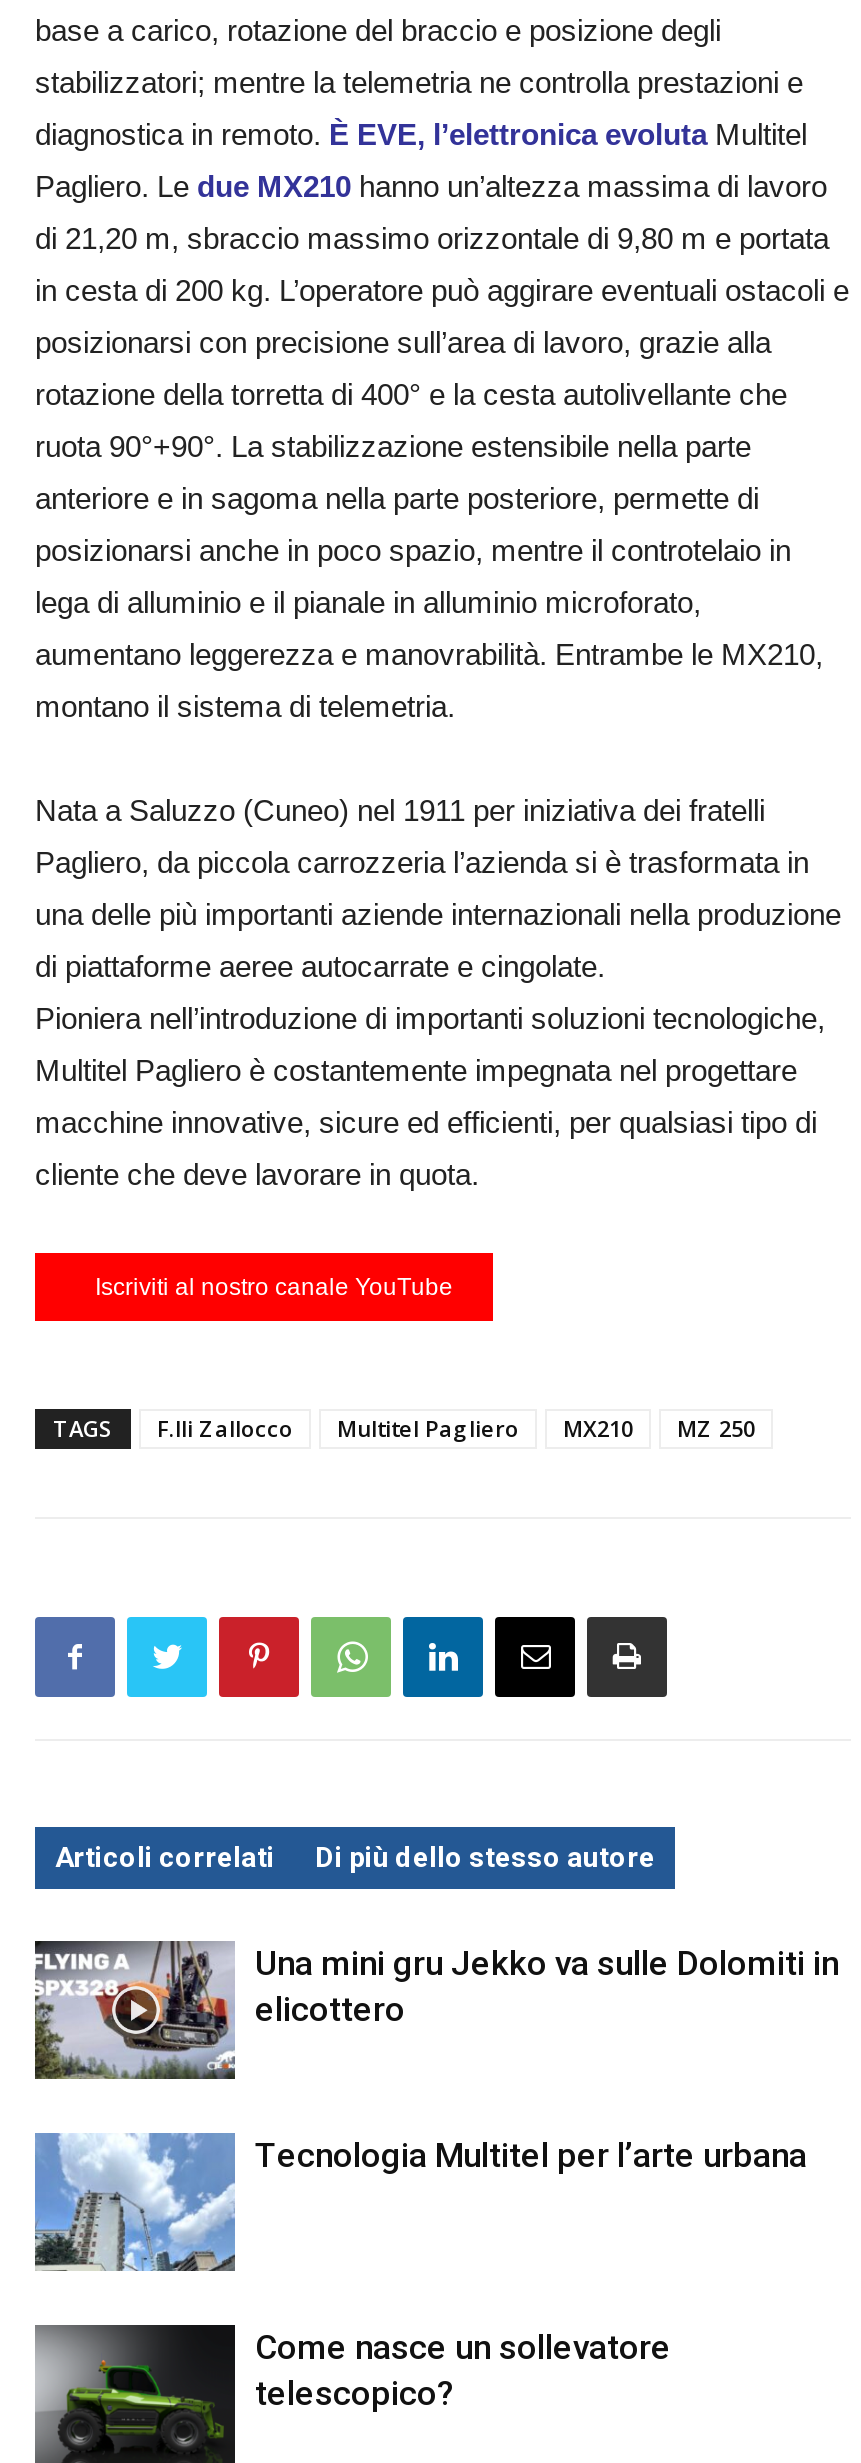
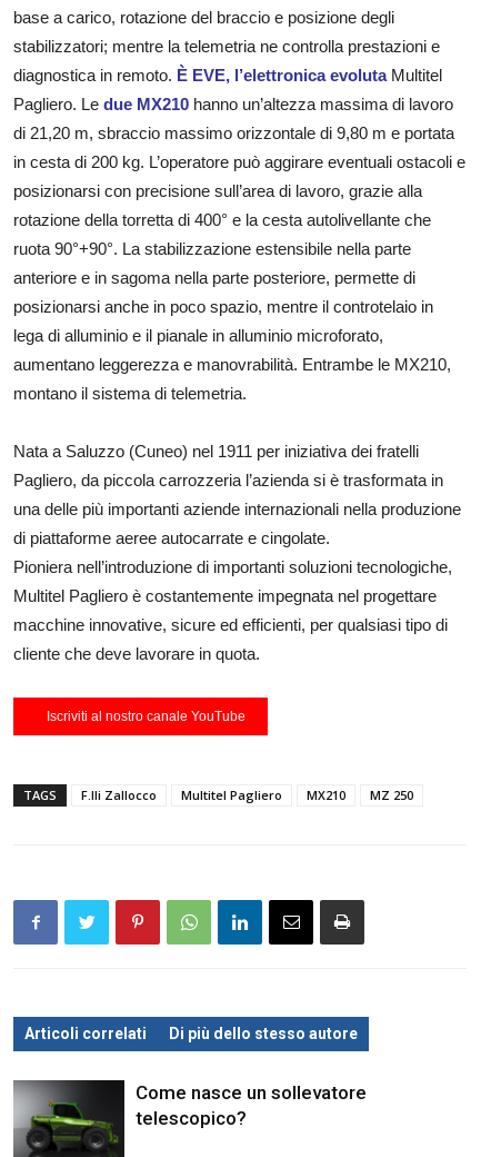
- [image]
- Una mini gru Jekko va sulle Dolomiti in
- elicottero

- [image]
- Tecnologia Multitel per l’arte urbana
